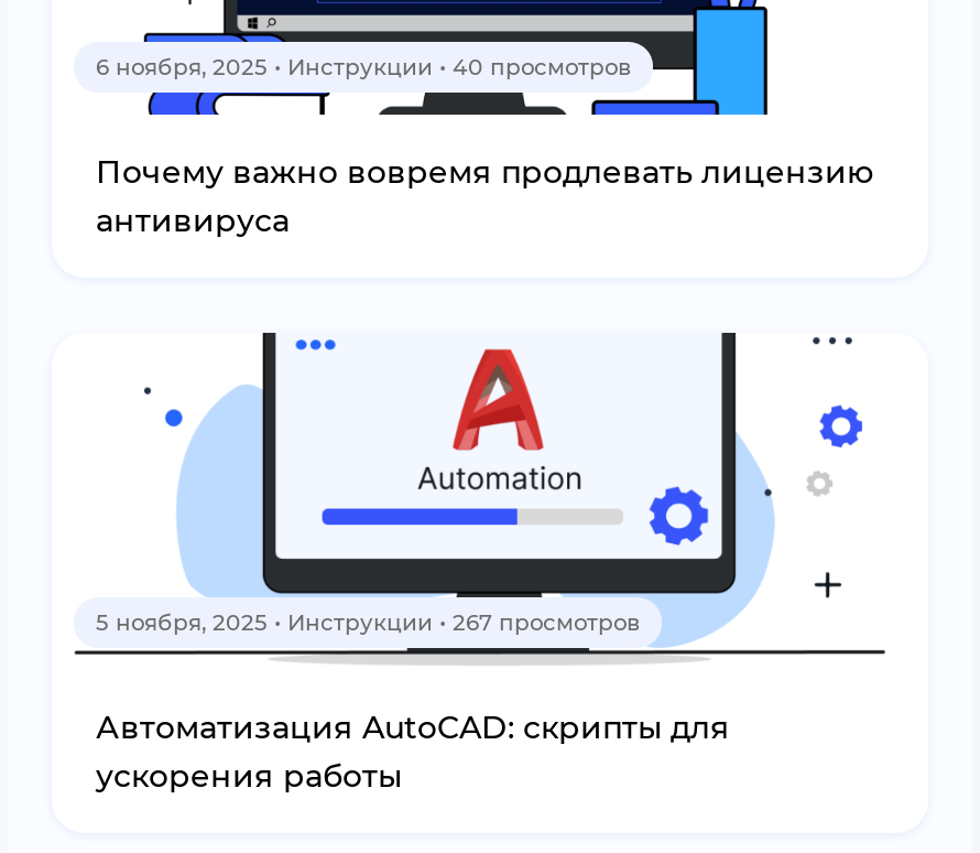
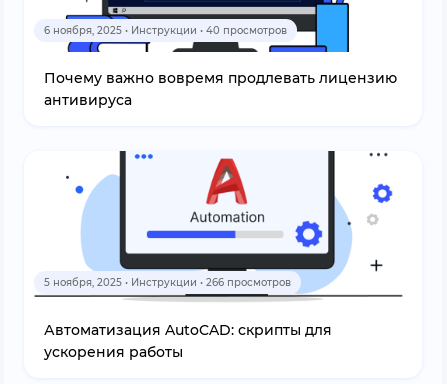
- 5 ноября, 2025 • Инструкции • 267 просмотров
+ 5 ноября, 2025 • Инструкции • 266 просмотров
